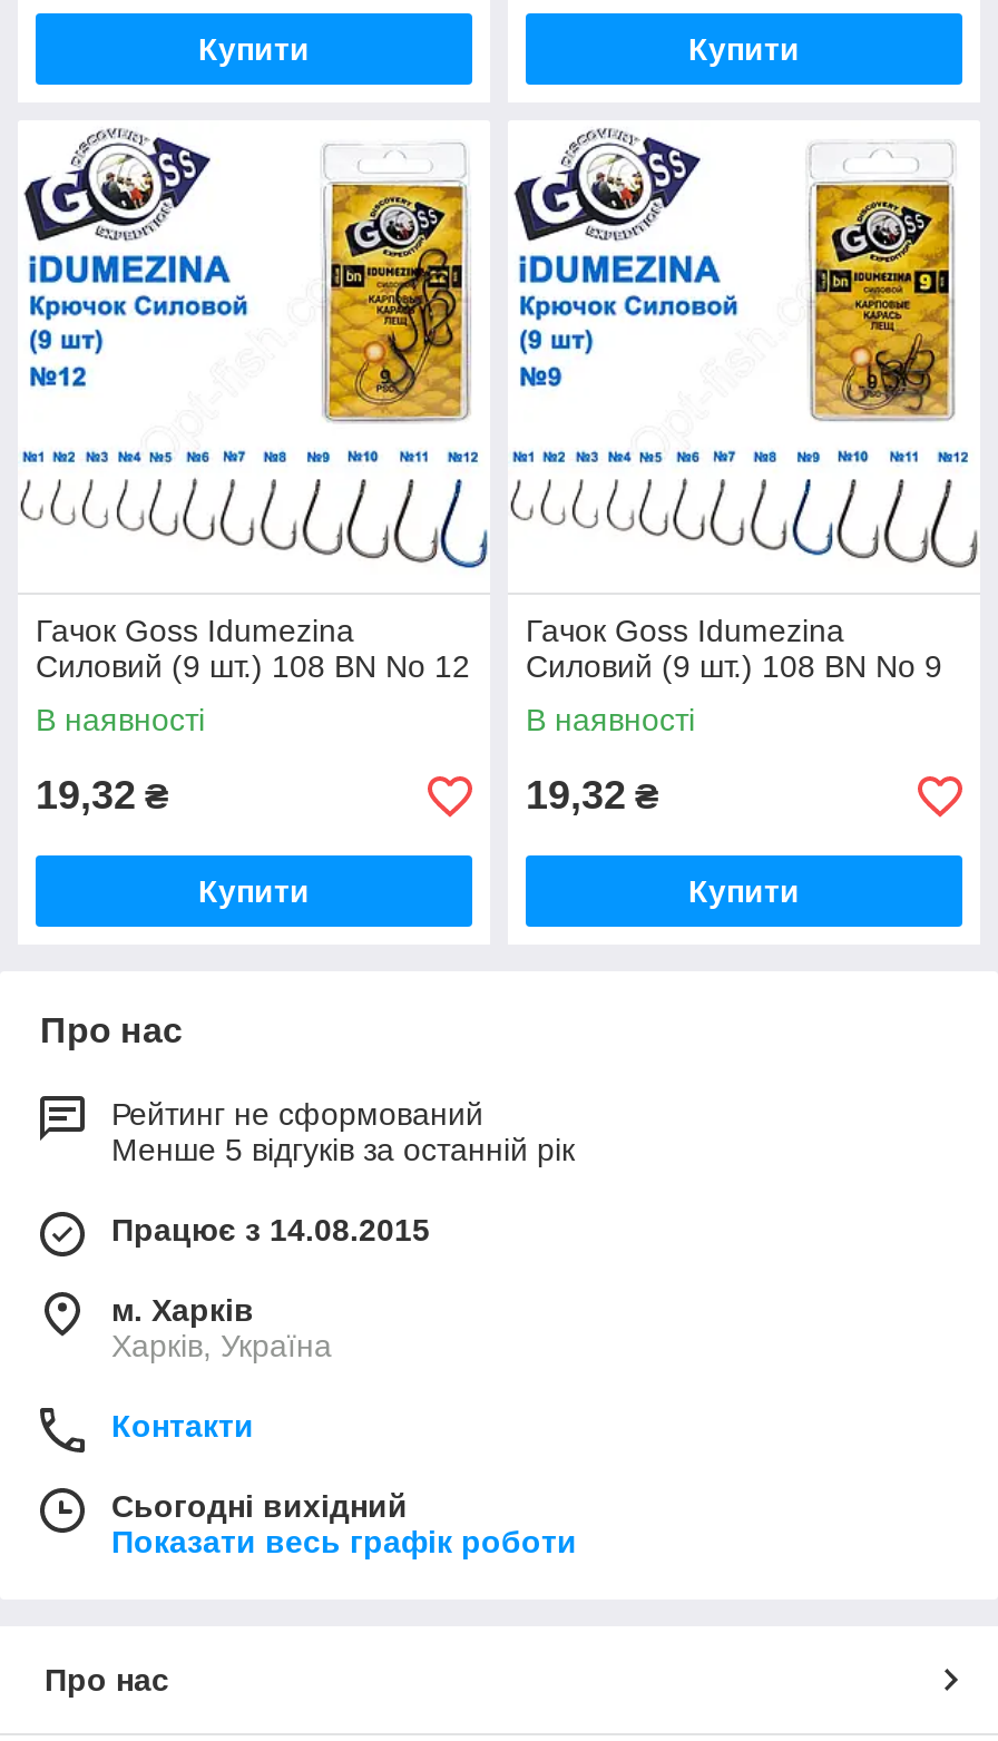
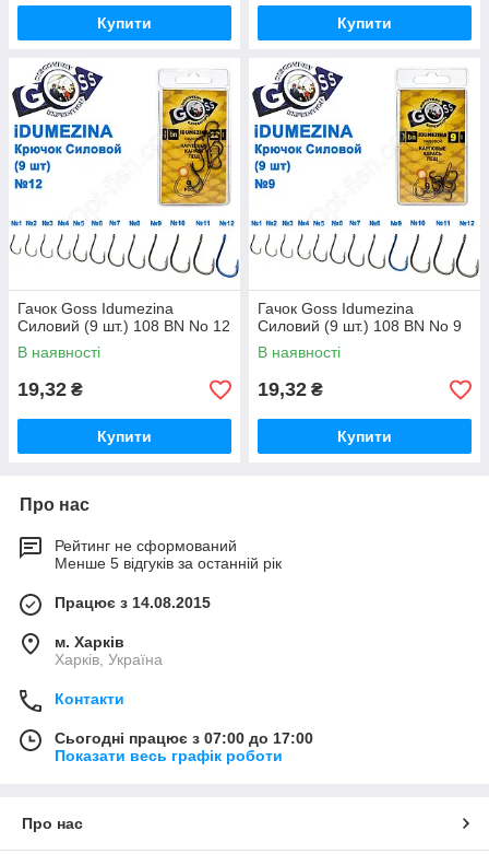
- Сьогодні вихідний
+ Сьогодні працює з 07:00 до 17:00
